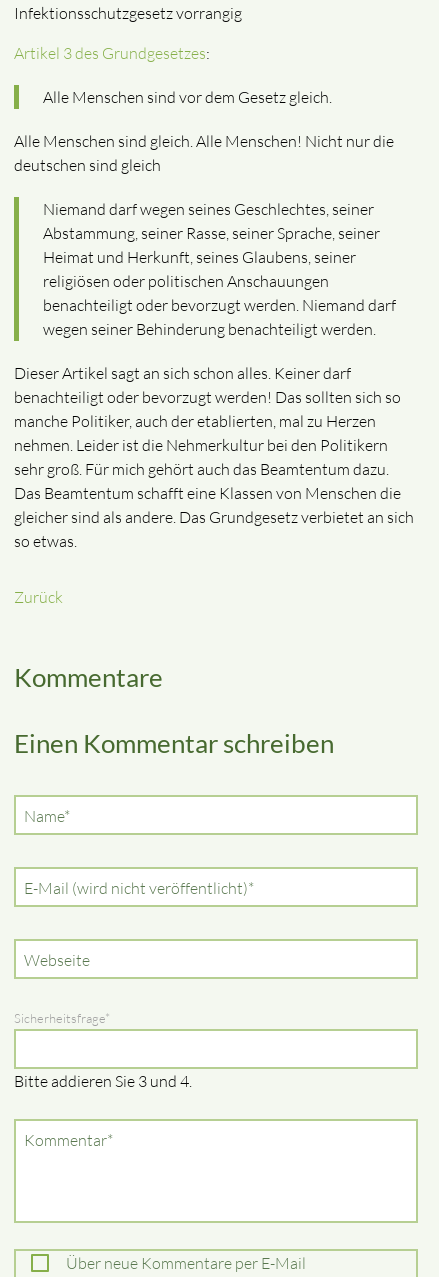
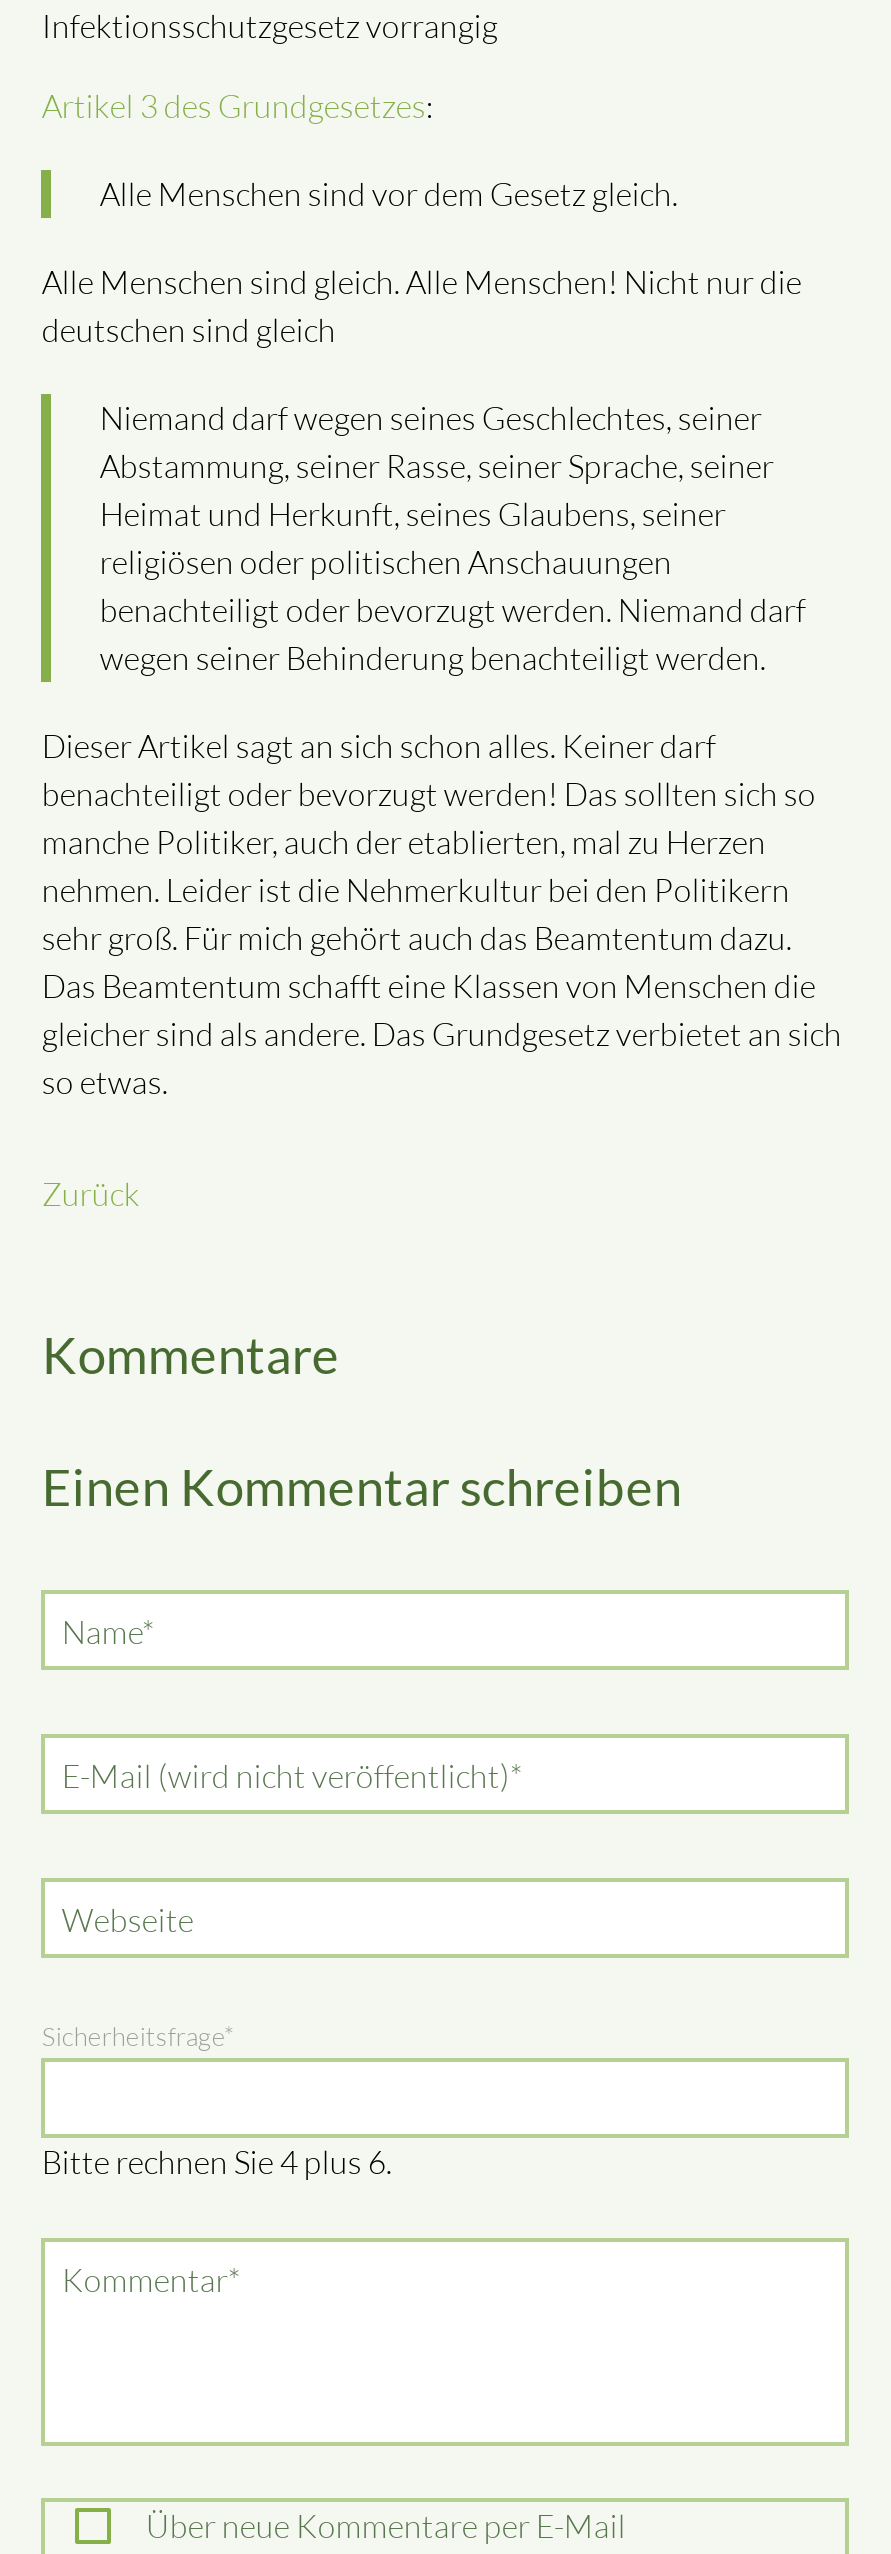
- Bitte addieren Sie 3 und 4.
+ Bitte rechnen Sie 4 plus 6.
